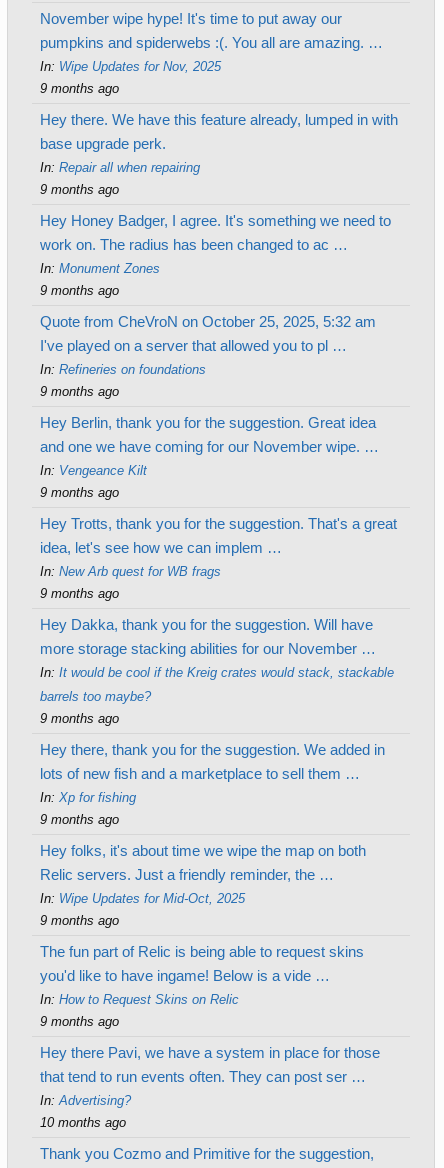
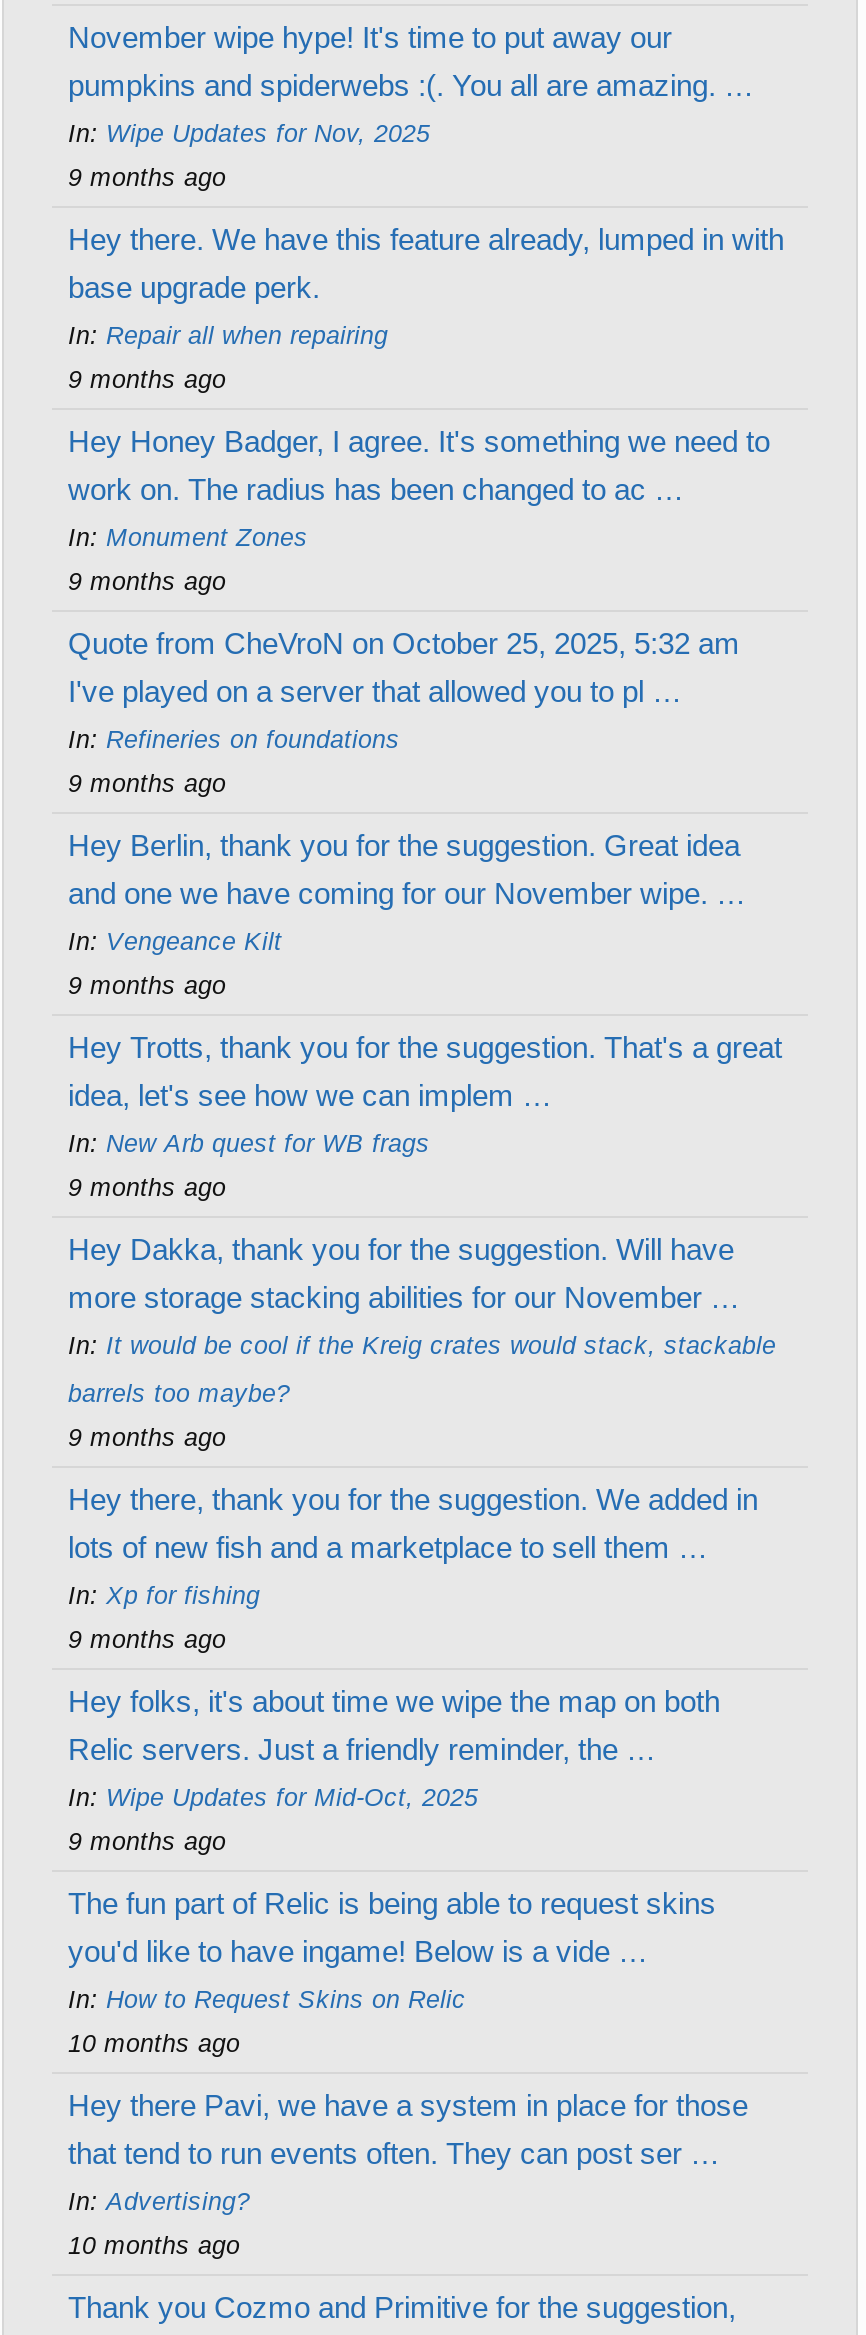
- 9 months ago
+ 10 months ago
